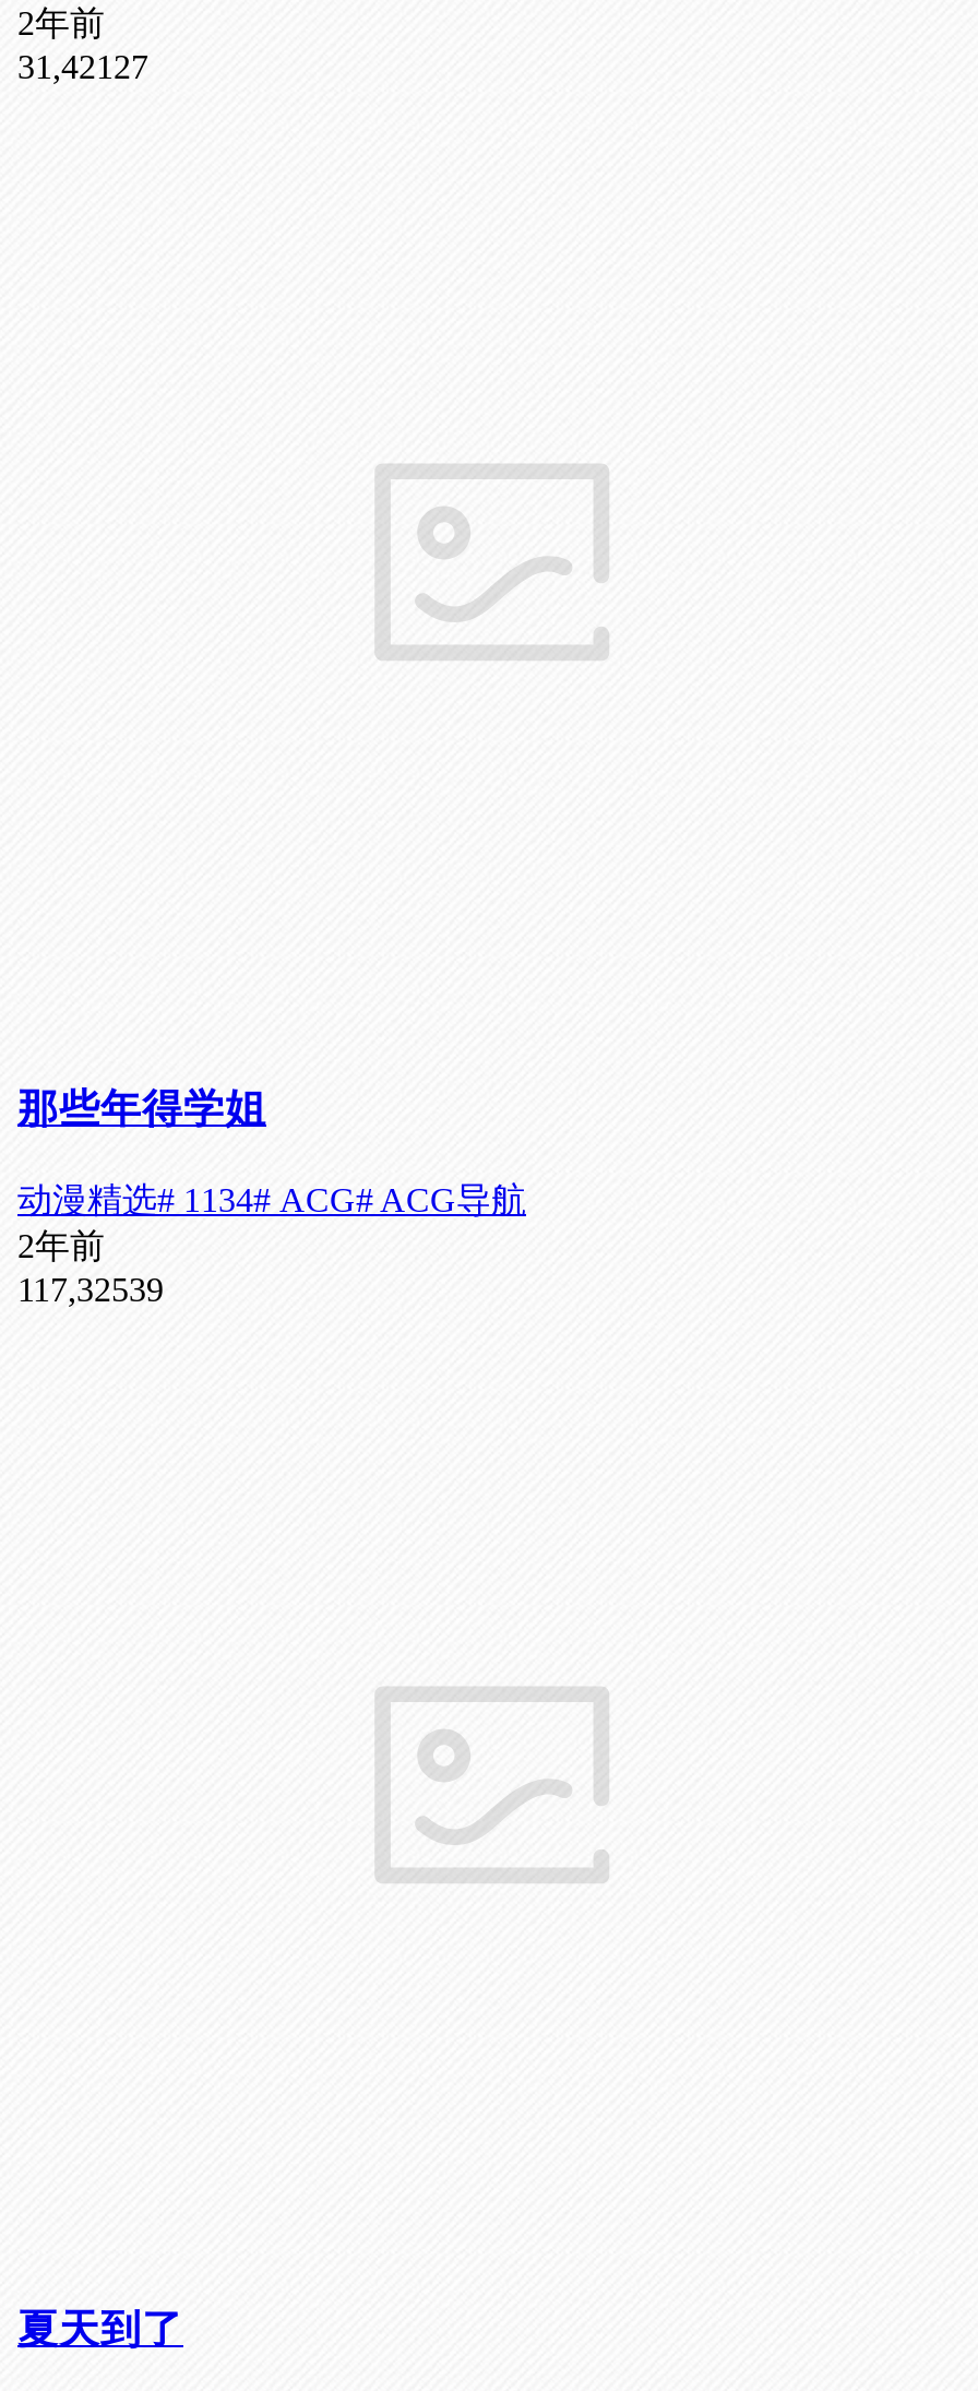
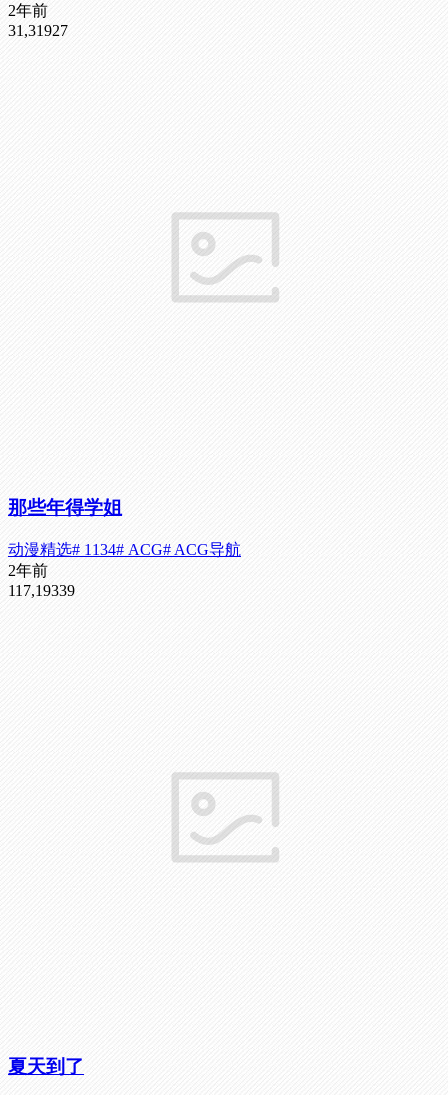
- 31,421 27
+ 31,319 27

- 117,32539
+ 117,19339
